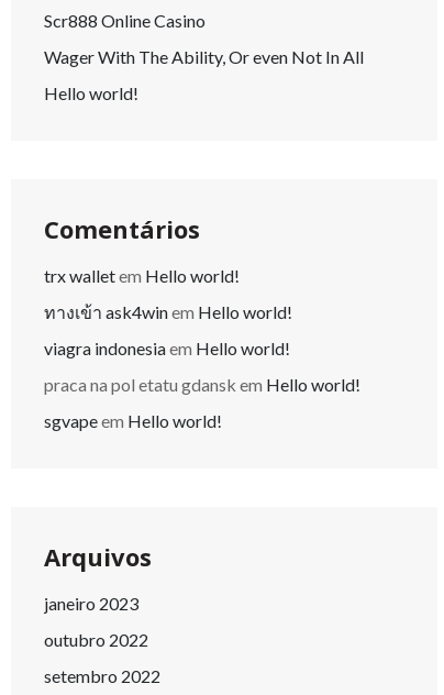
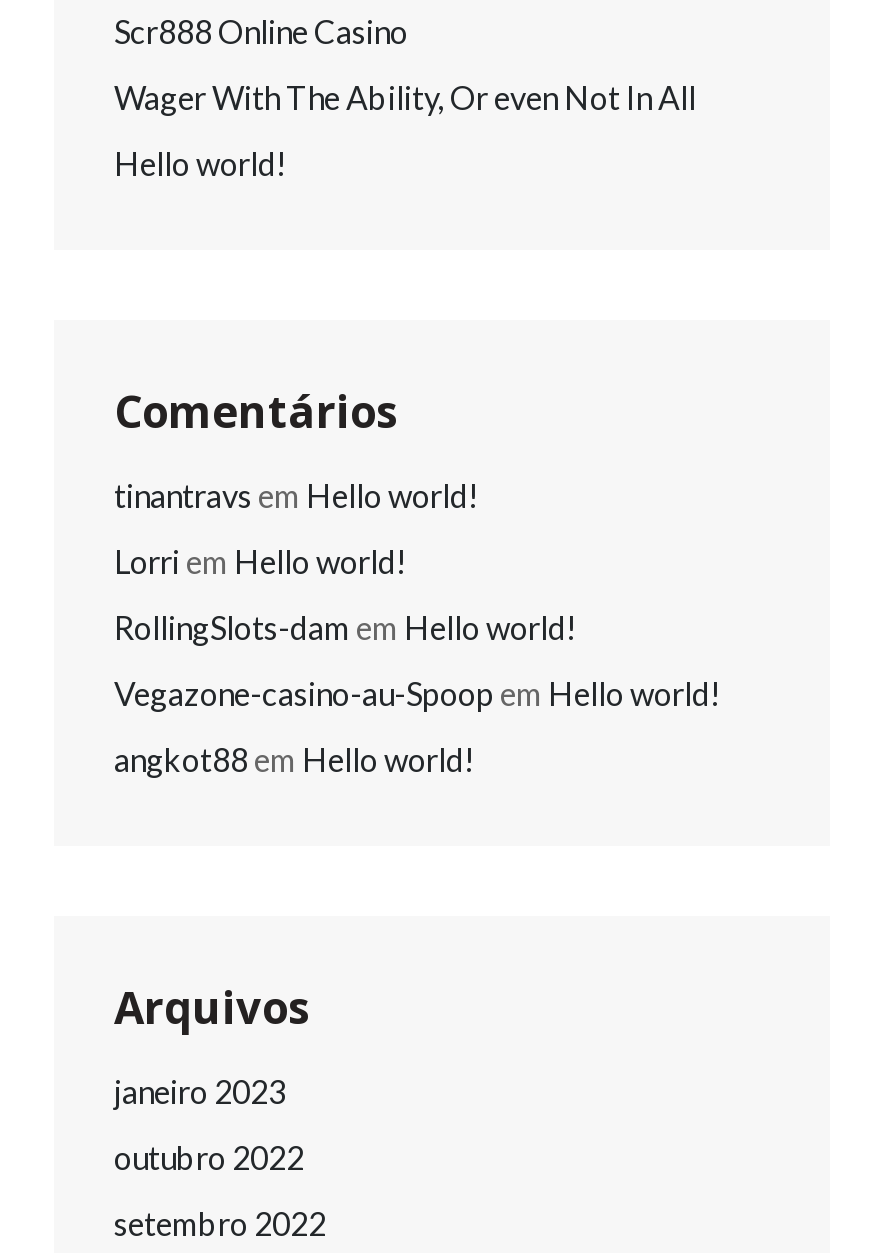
- trx wallet em Hello world!
+ tinantravs em Hello world!

- ทางเข้า ask4win em Hello world!
+ Lorri em Hello world!

- viagra indonesia em Hello world!
+ RollingSlots-dam em Hello world!

- praca na pol etatu gdansk em Hello world!
+ Vegazone-casino-au-Spoop em Hello world!

- sgvape em Hello world!
+ angkot88 em Hello world!
